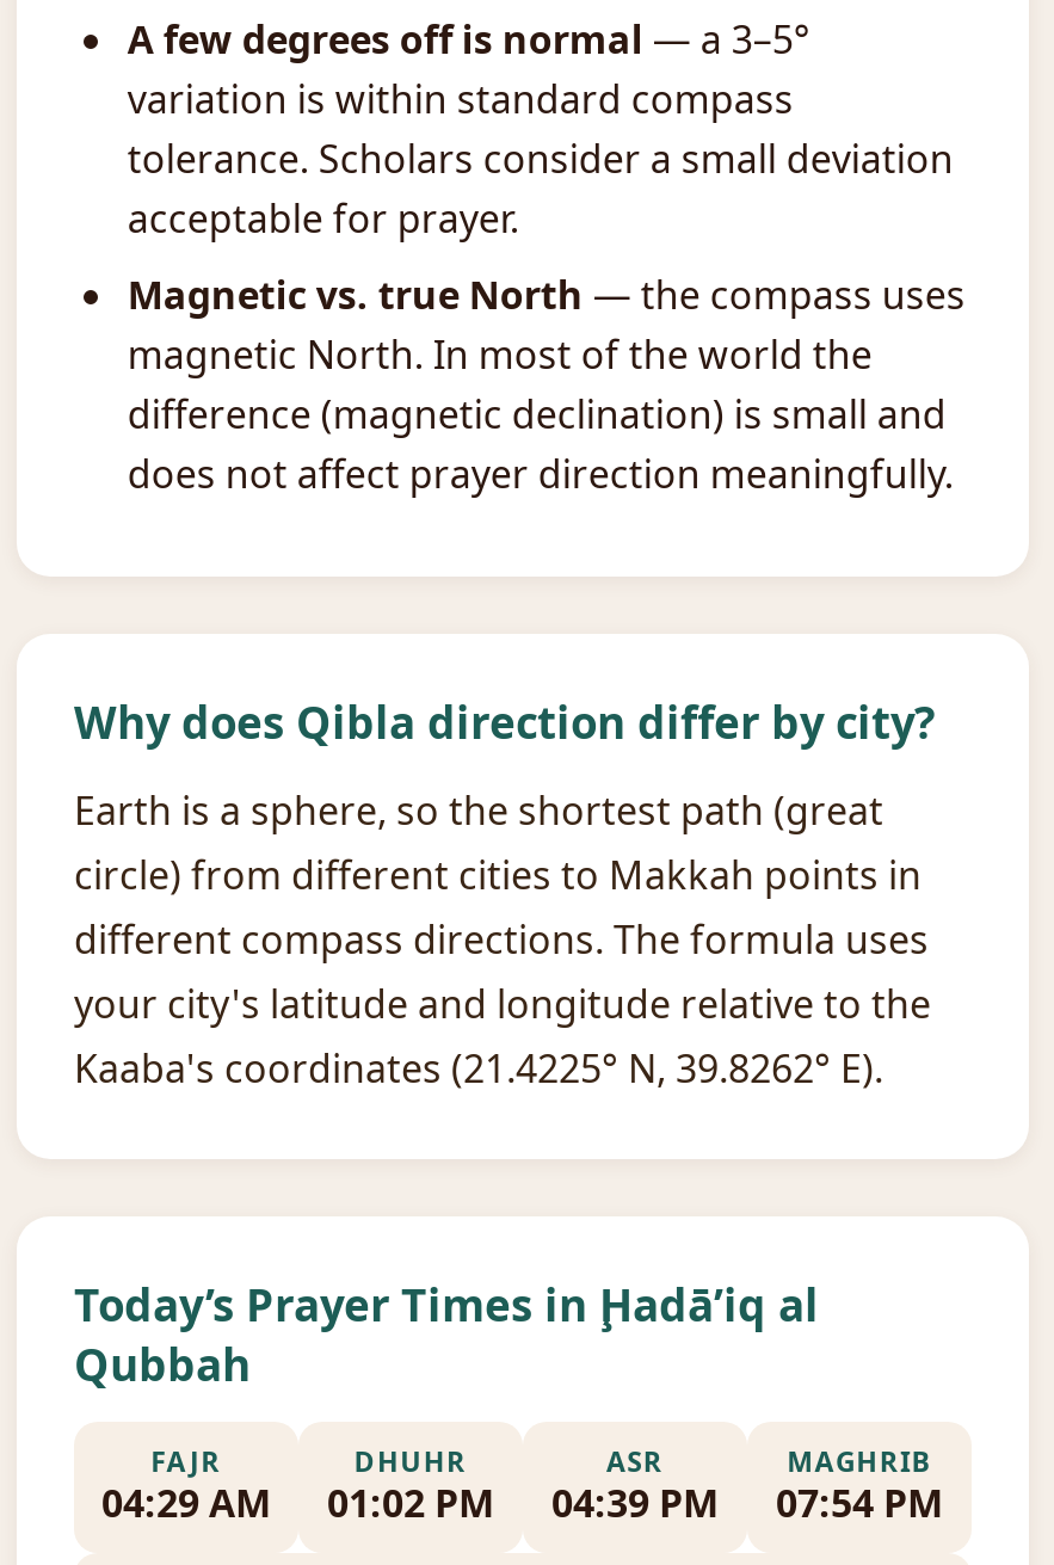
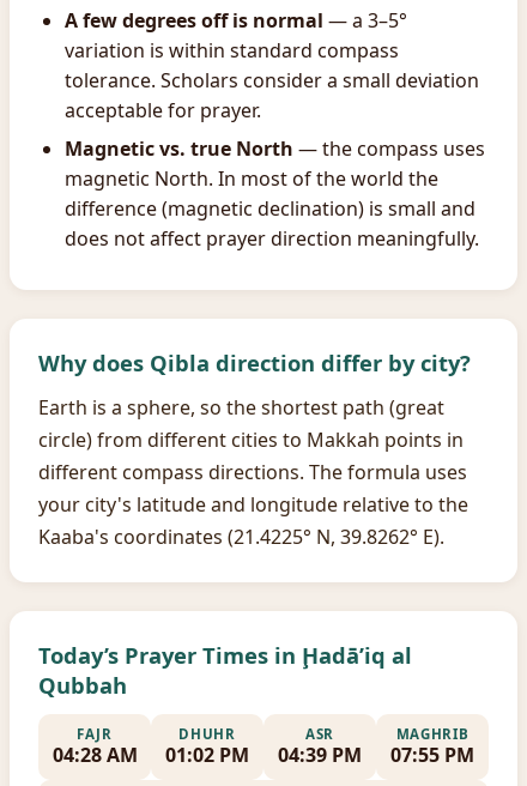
- 04:29 AM
+ 04:28 AM

- 07:54 PM
+ 07:55 PM
